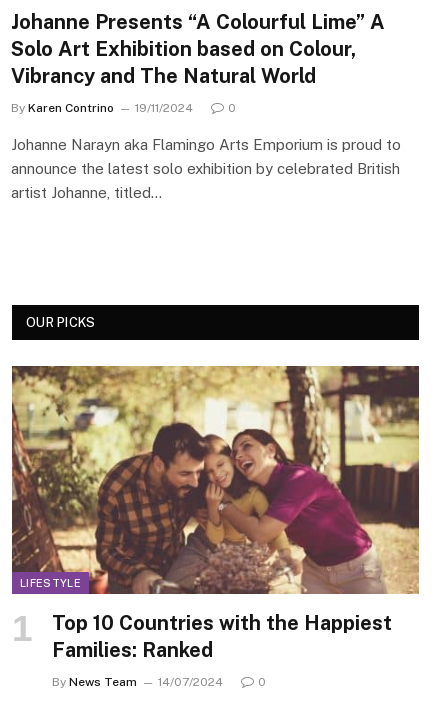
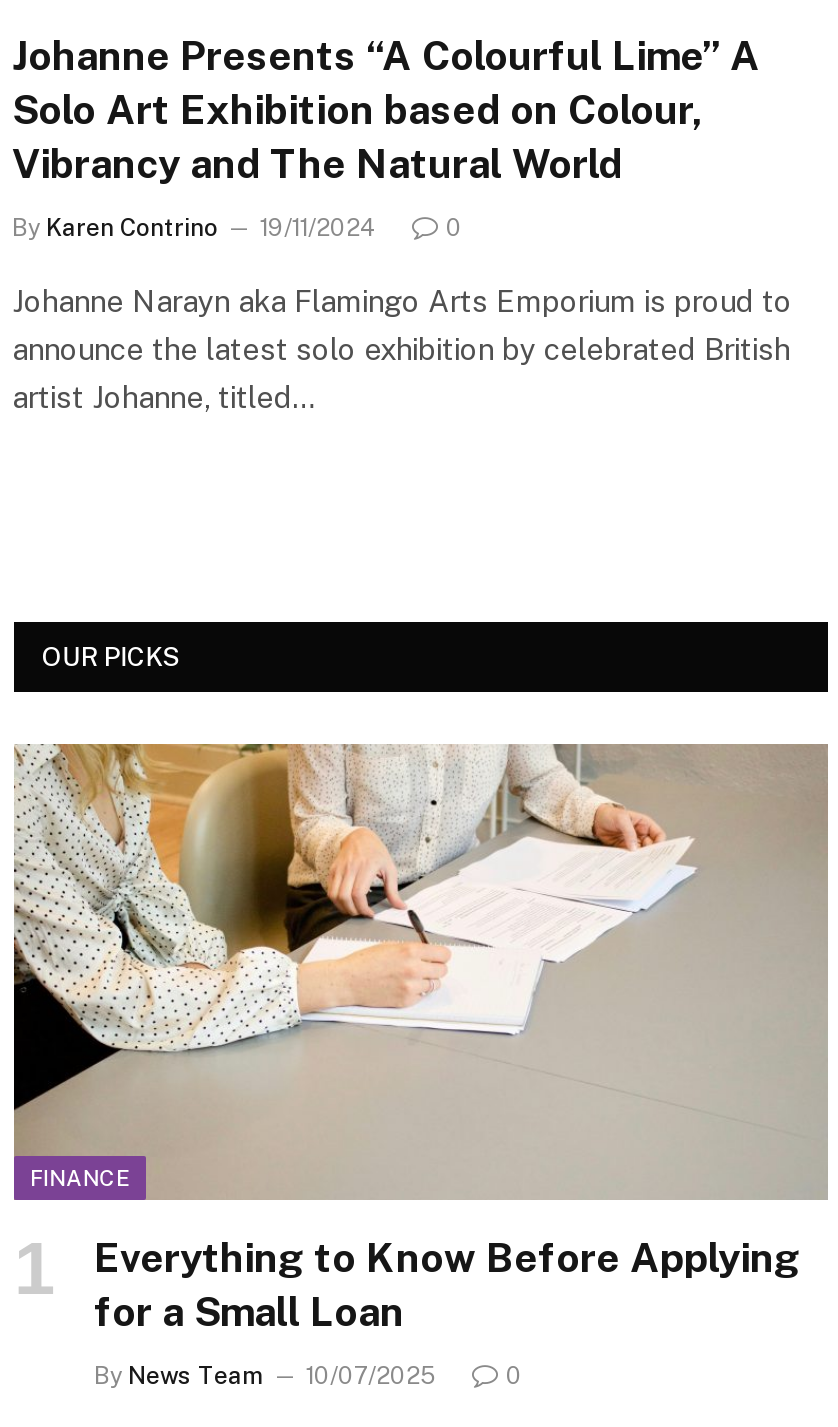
- [image]
- LIFESTYLE
+ [image]
+ FINANCE

- Top 10 Countries with the Happiest
- Families: Ranked
+ Everything to Know Before Applying
+ for a Small Loan

- By News Team 14/07/2024
+ By News Team 10/07/2025
